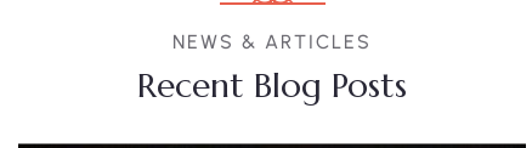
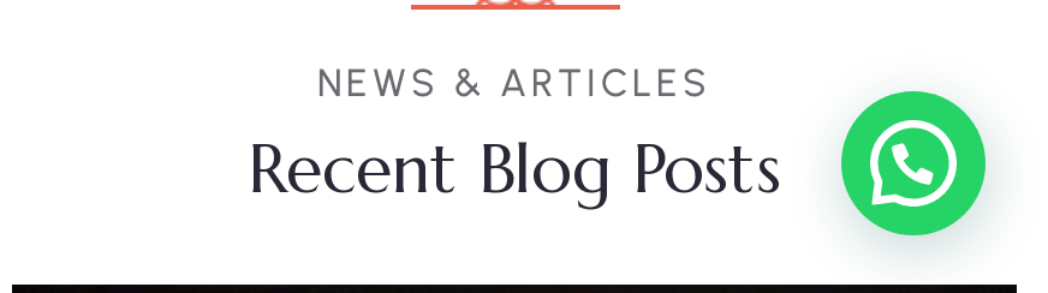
+ [image]
